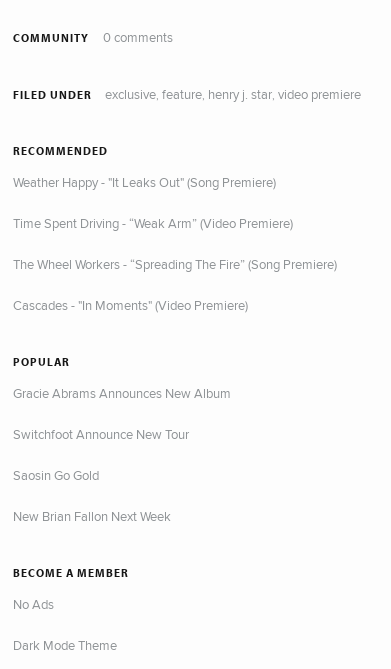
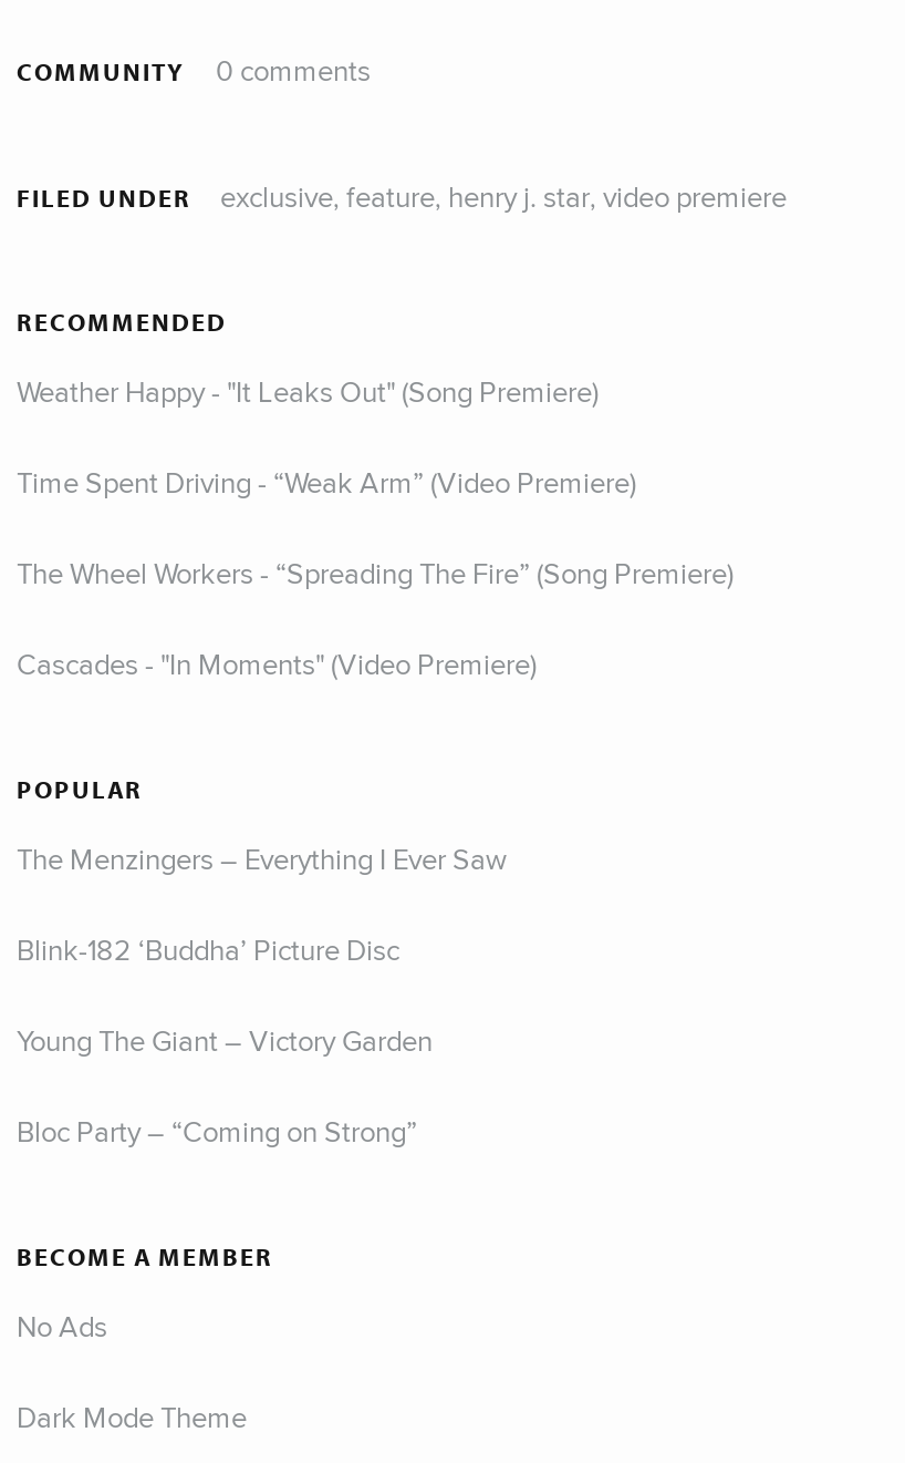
- Gracie Abrams Announces New Album
+ The Menzingers – Everything I Ever Saw

- Switchfoot Announce New Tour
+ Blink-182 ‘Buddha’ Picture Disc

- Saosin Go Gold
+ Young The Giant – Victory Garden

- New Brian Fallon Next Week
+ Bloc Party – “Coming on Strong”
